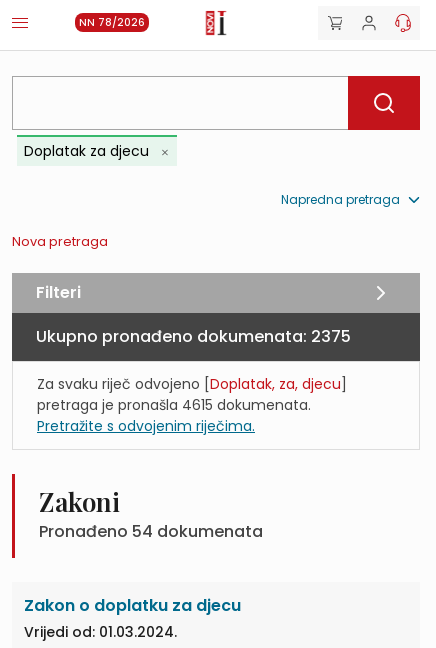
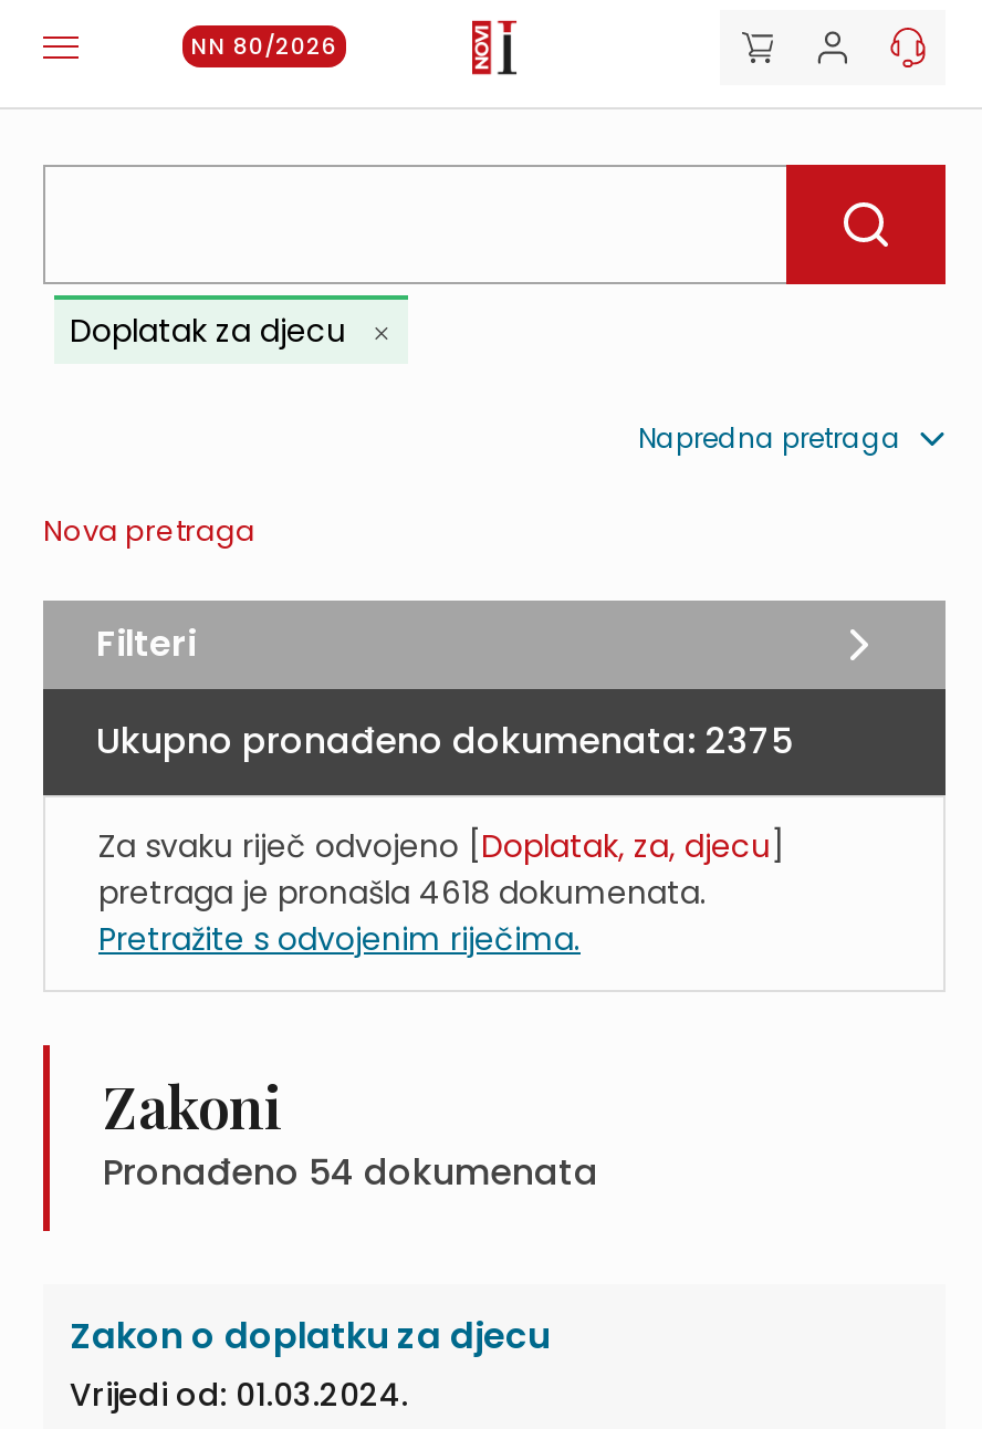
- NN 78/2026
+ NN 80/2026

- pretraga je pronašla 4615 dokumenata.
+ pretraga je pronašla 4618 dokumenata.
